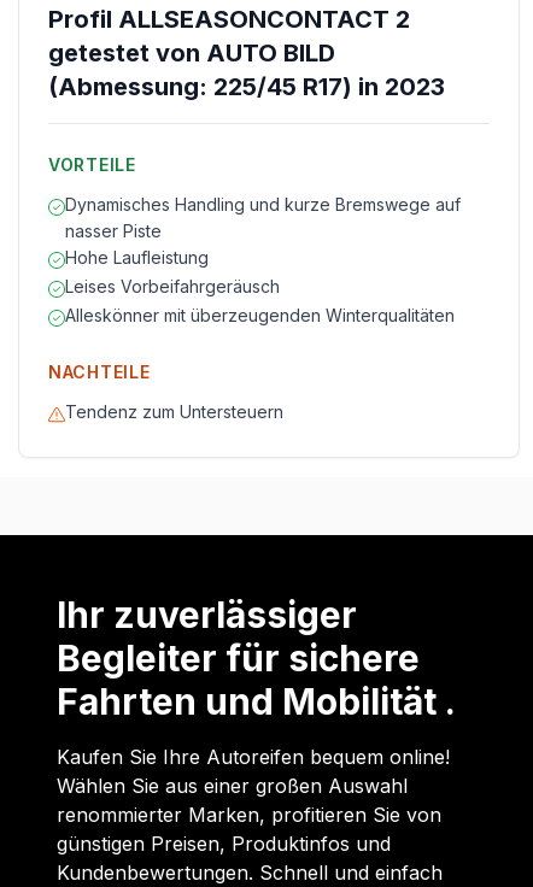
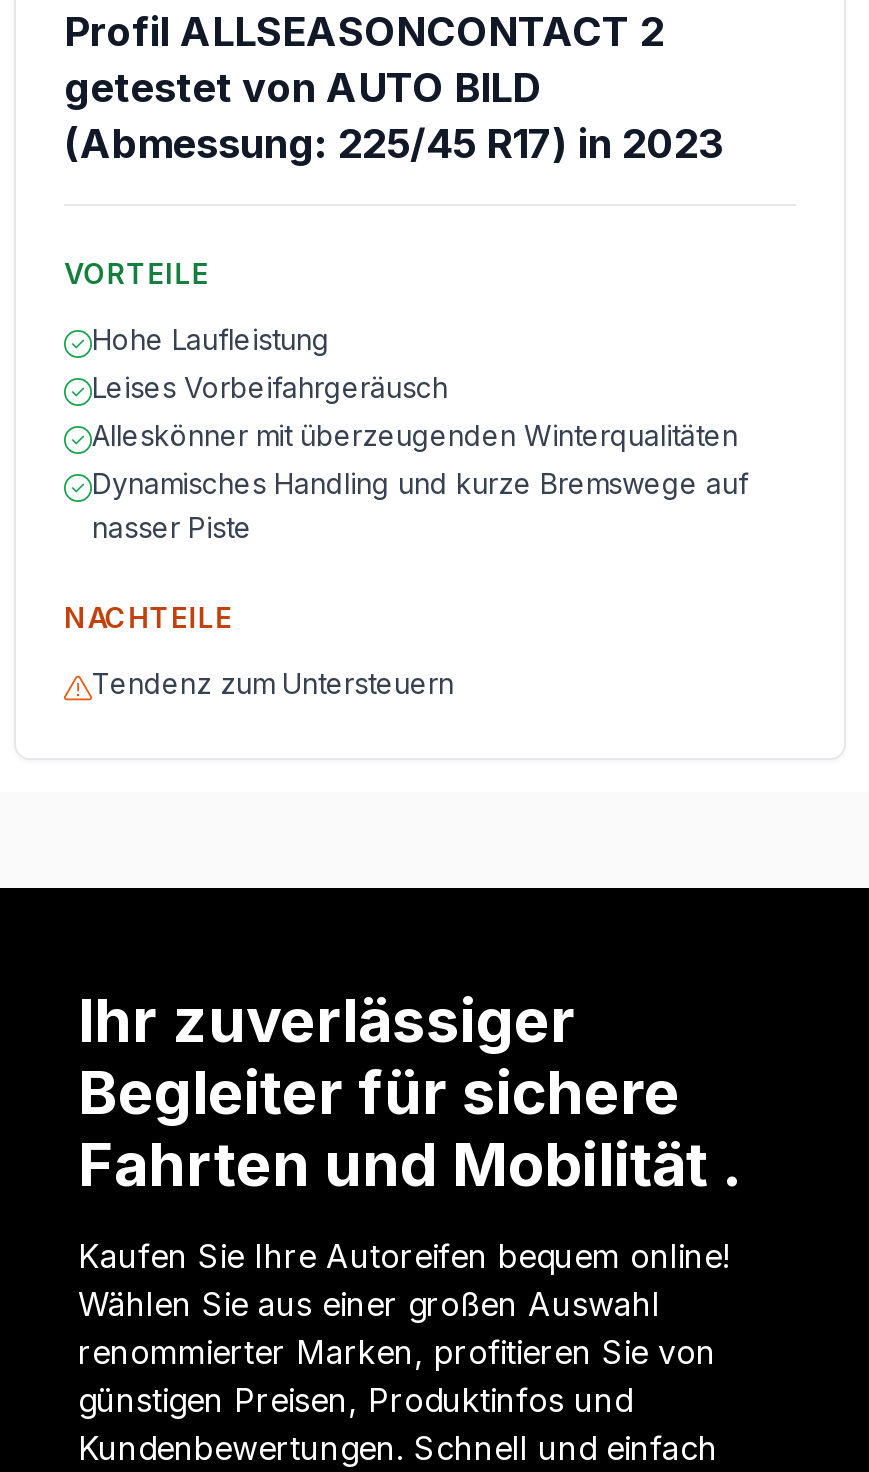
moved down: Dynamisches Handling und kurze Bremswege auf | nasser Piste

moved up: Hohe Laufleistung | Leises Vorbeifahrgeräusch | Alleskönner mit überzeugenden Winterqualitäten
